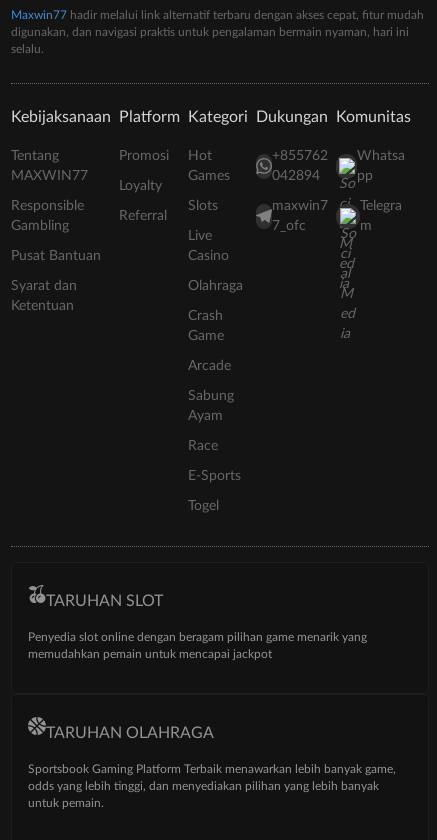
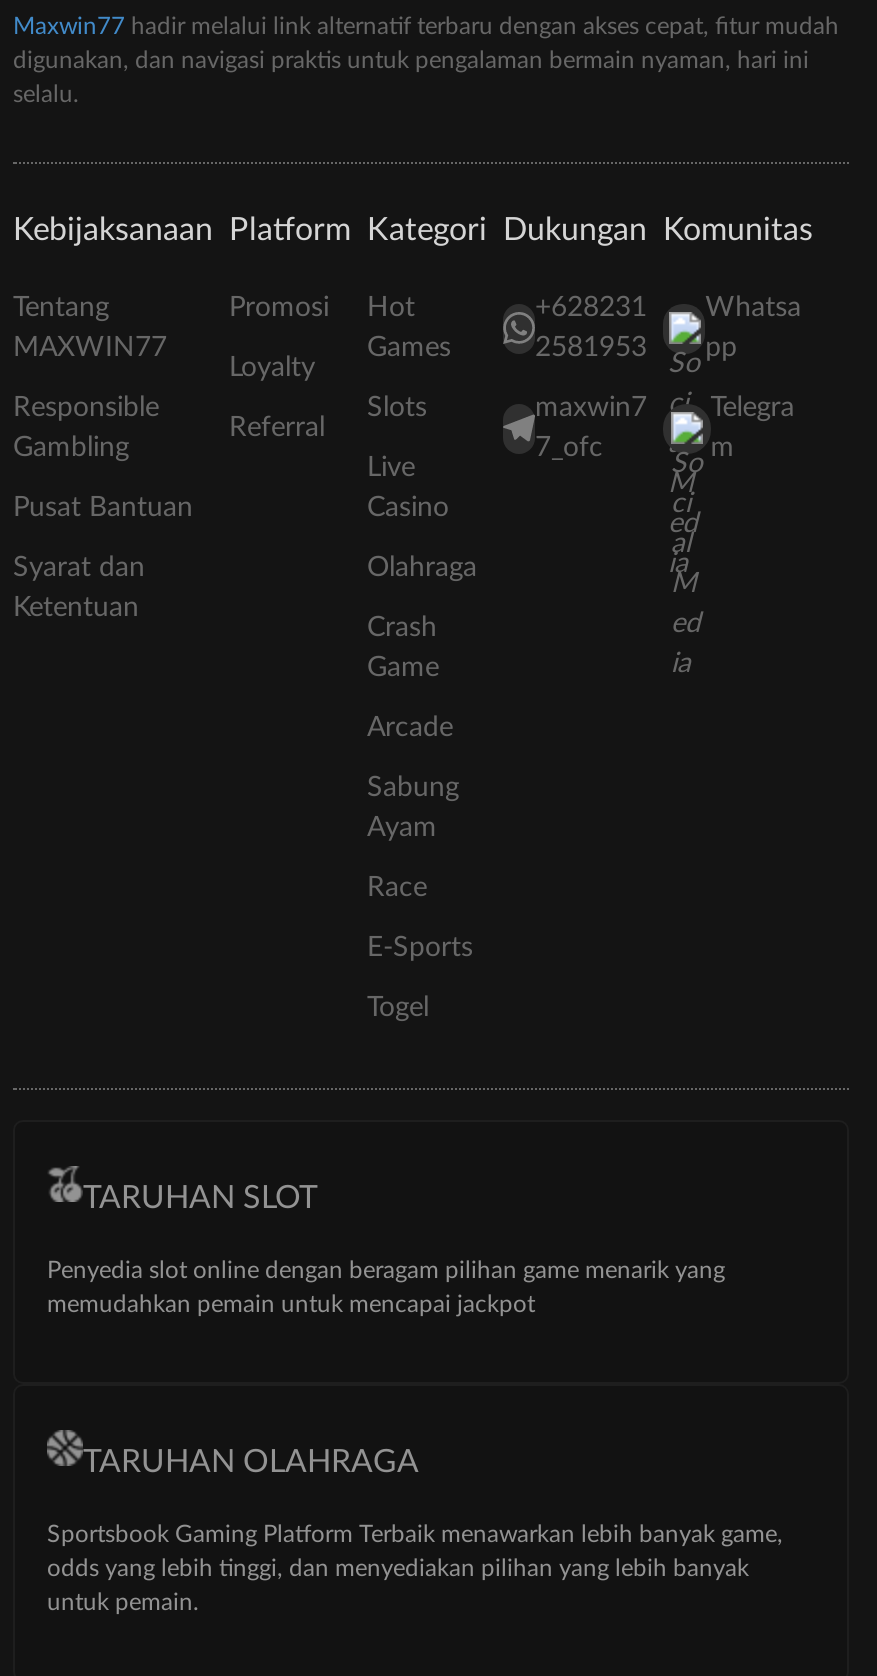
- +855762
+ +628231

- 042894
+ 2581953
